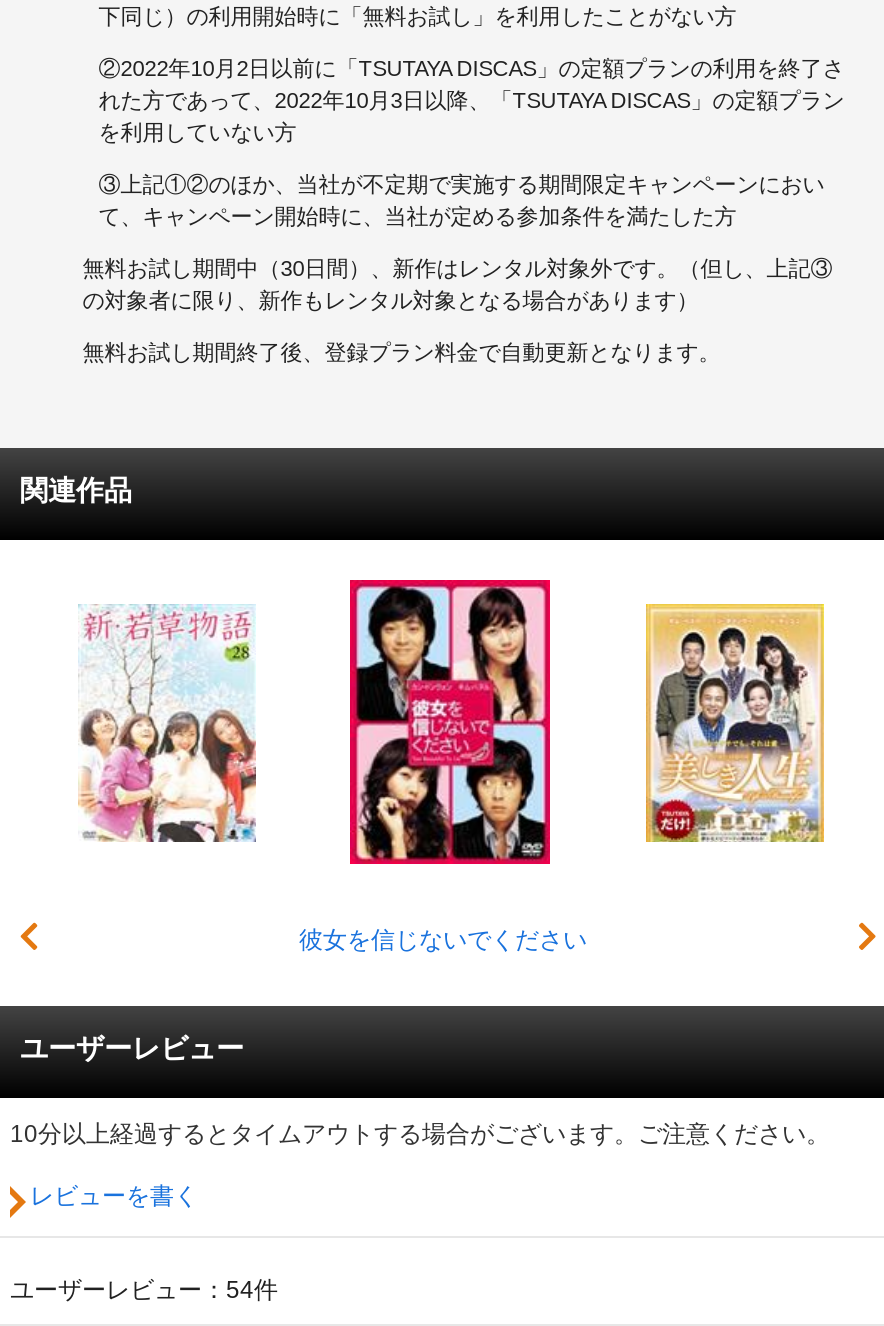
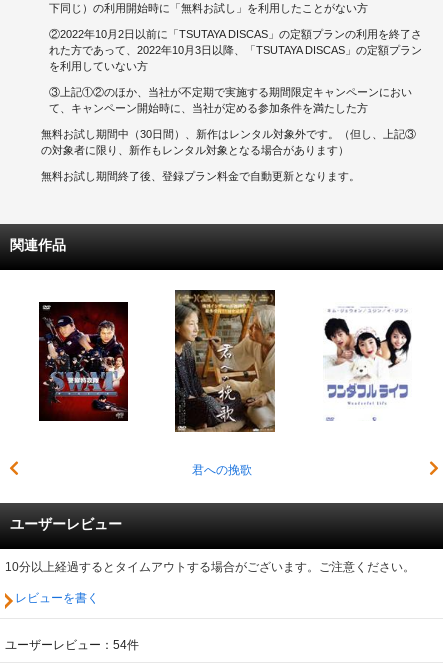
- [image]
- 彼女を信じないでください
+ [image]
+ 君への挽歌

- [image]
+ [image]

- [image]
+ [image]
